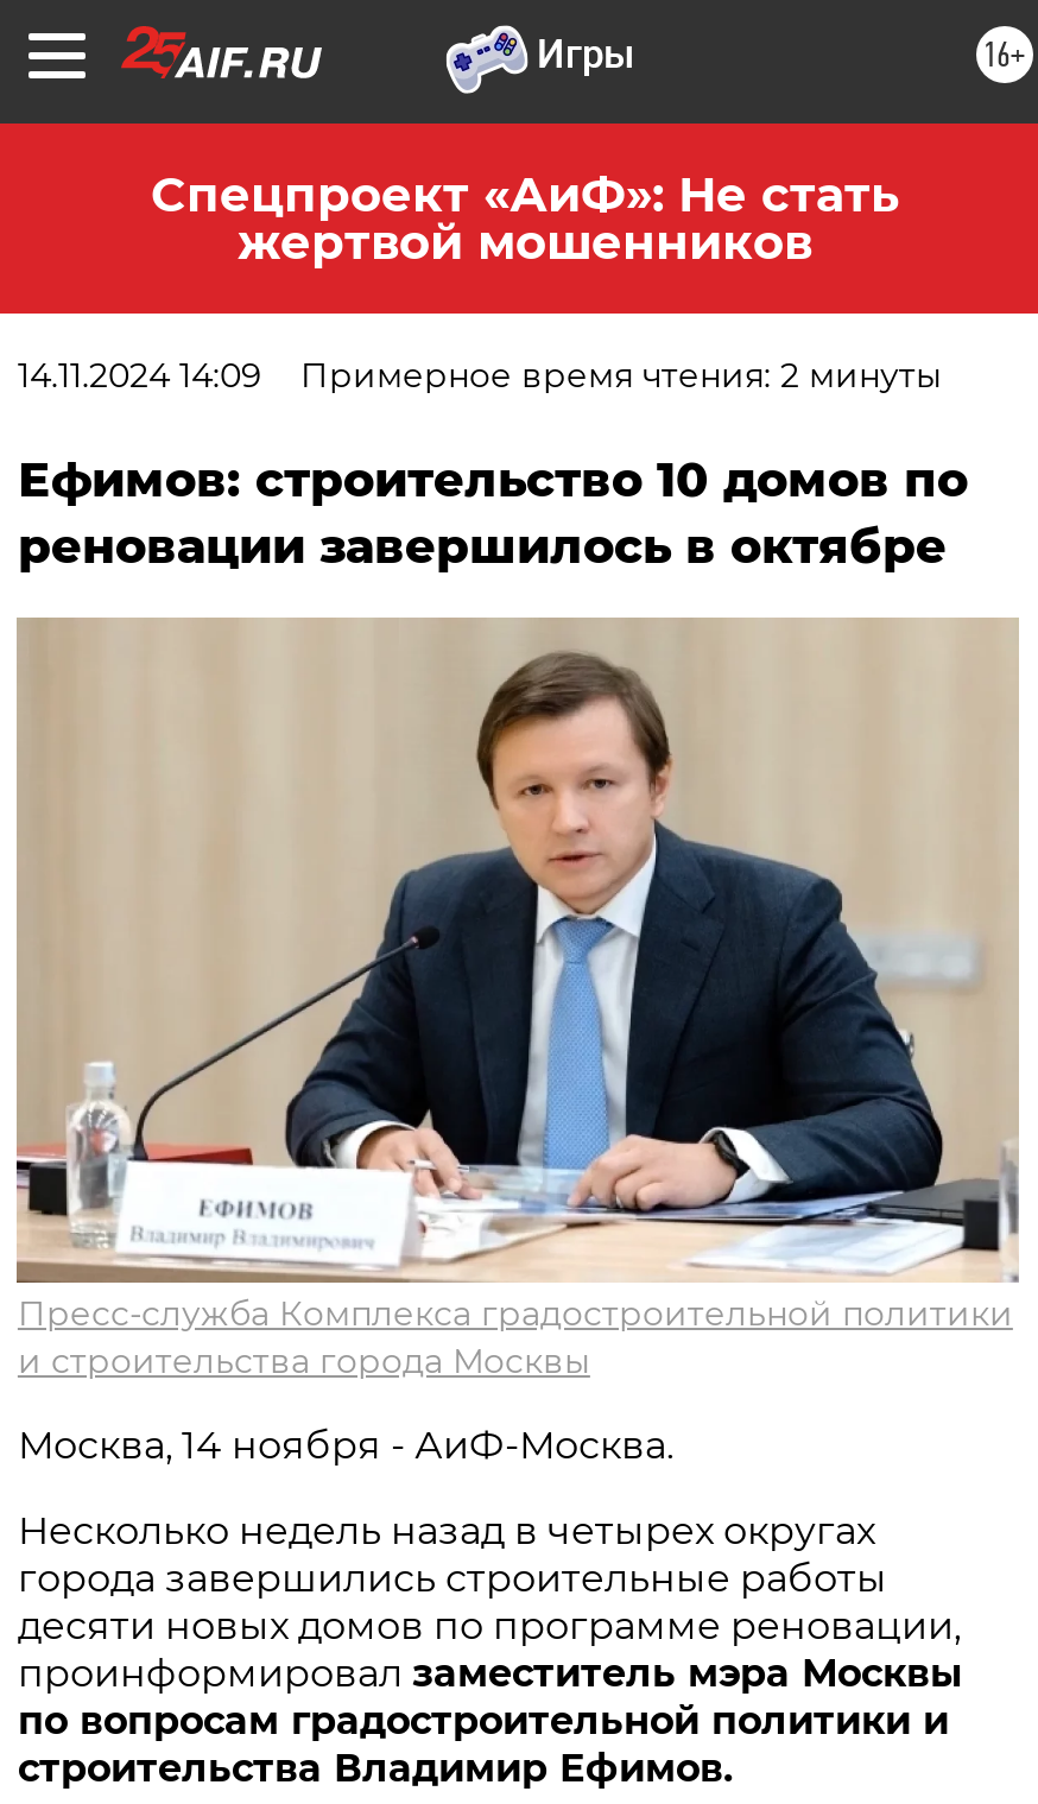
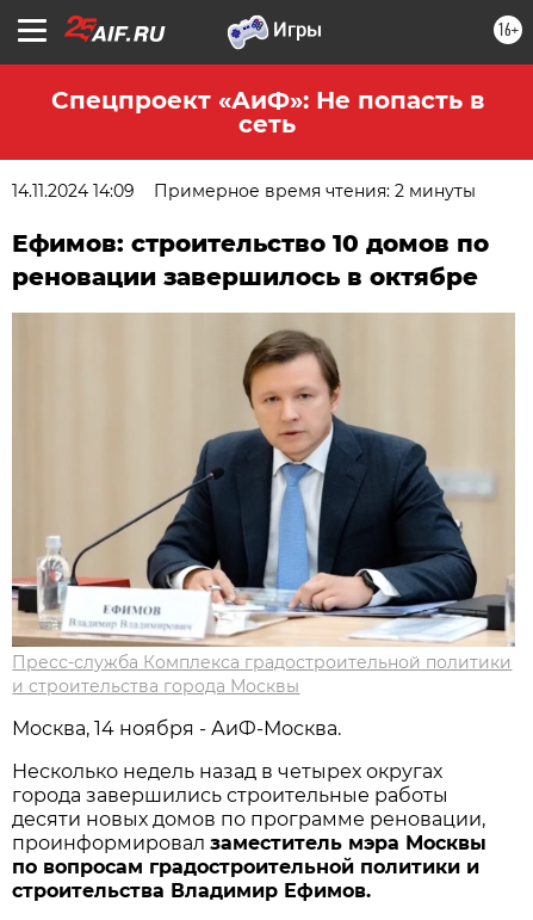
- Спецпроект «АиФ»: Не стать
- жертвой мошенников
+ Спецпроект «АиФ»: Не попасть в
+ сеть
